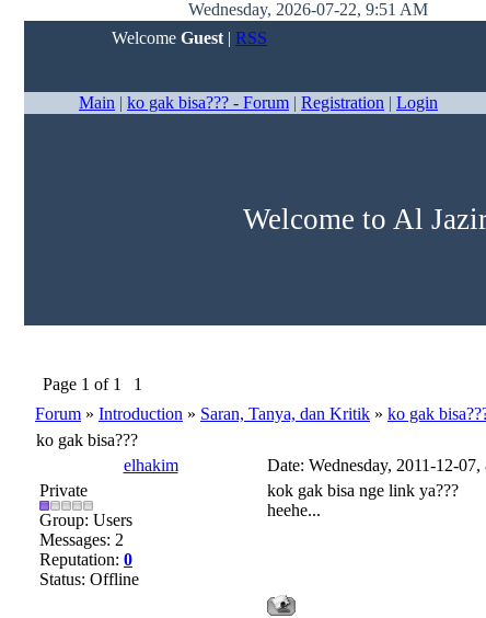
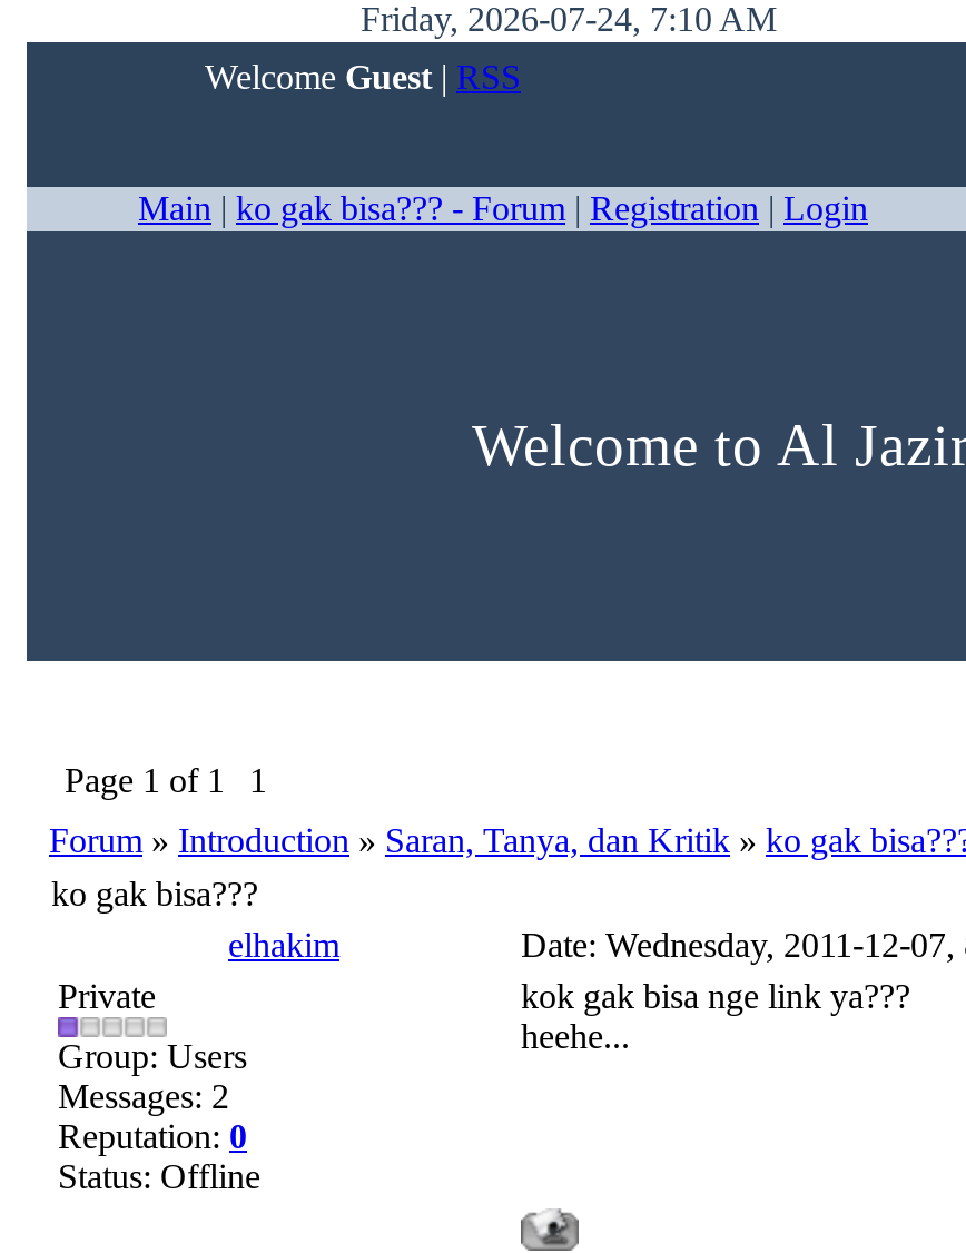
- Wednesday, 2026-07-22, 9:51 AM
+ Friday, 2026-07-24, 7:10 AM
